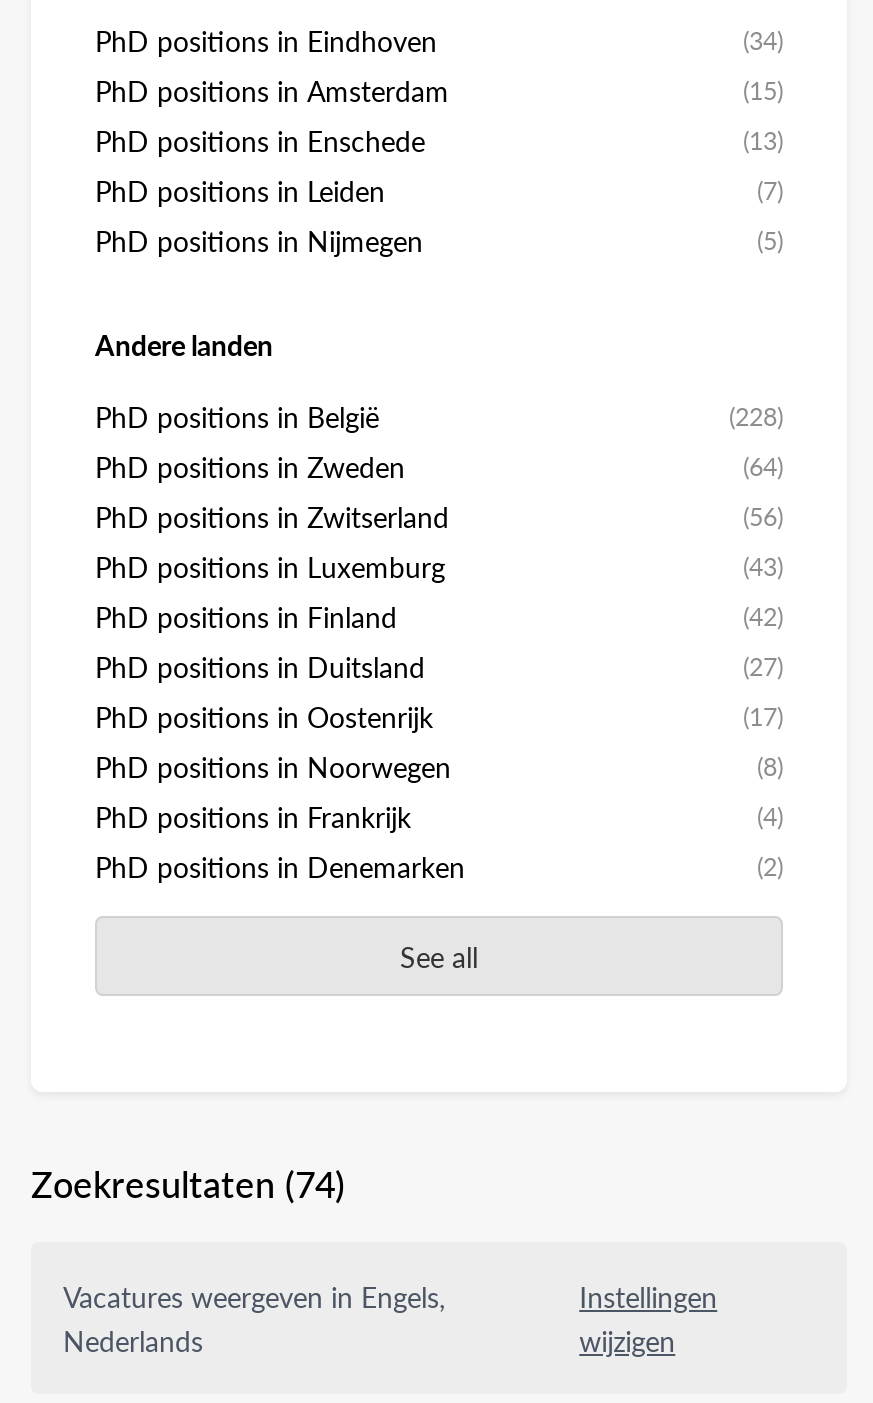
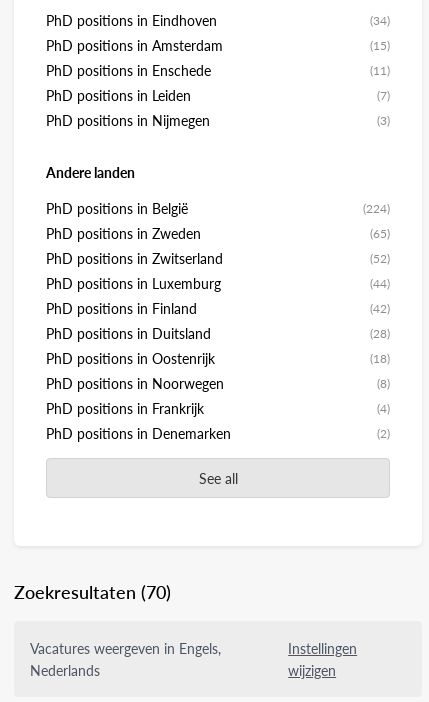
- (13)
+ (11)

- (5)
+ (3)

- (228)
+ (224)

- (64)
+ (65)

- (56)
+ (52)

- (43)
+ (44)

- (27)
+ (28)

- (17)
+ (18)

- Zoekresultaten (74)
+ Zoekresultaten (70)
